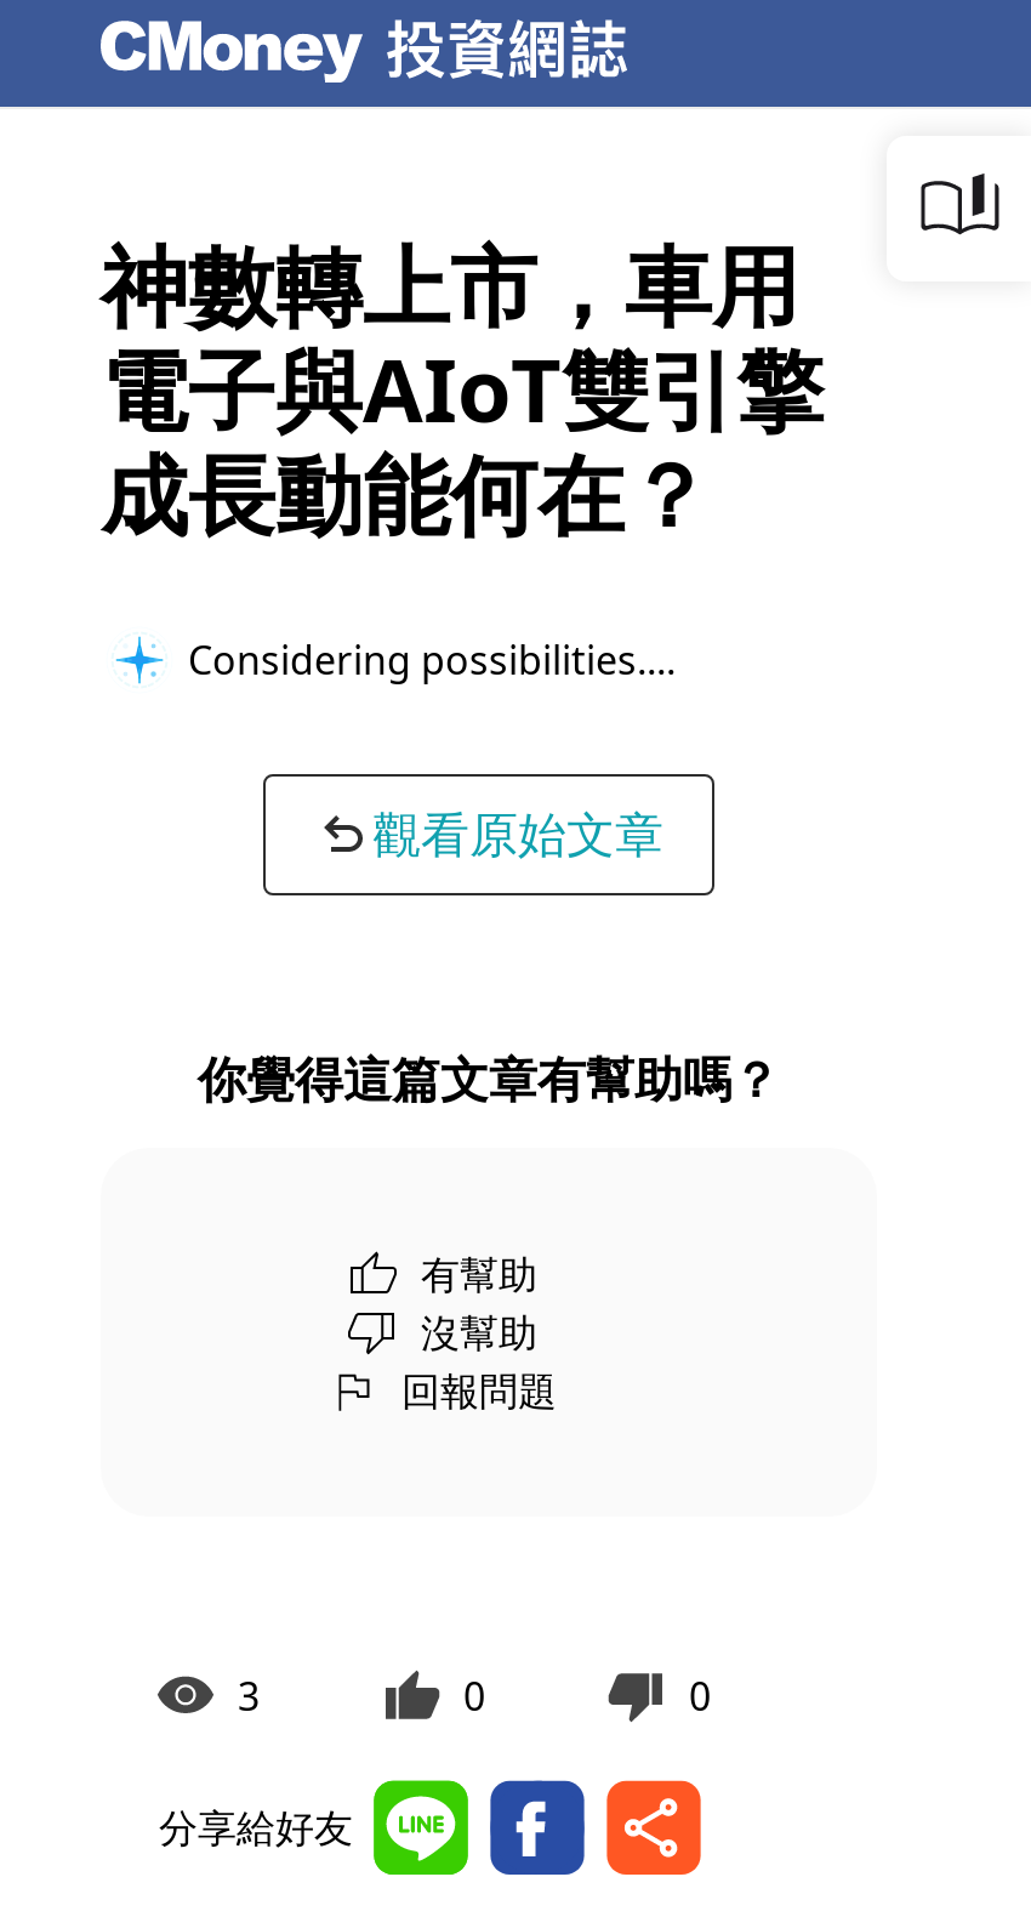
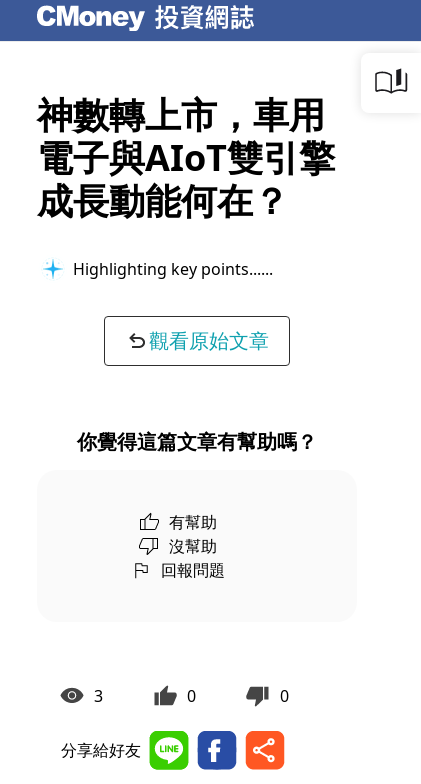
- Considering possibilities...
+ Highlighting key points...
